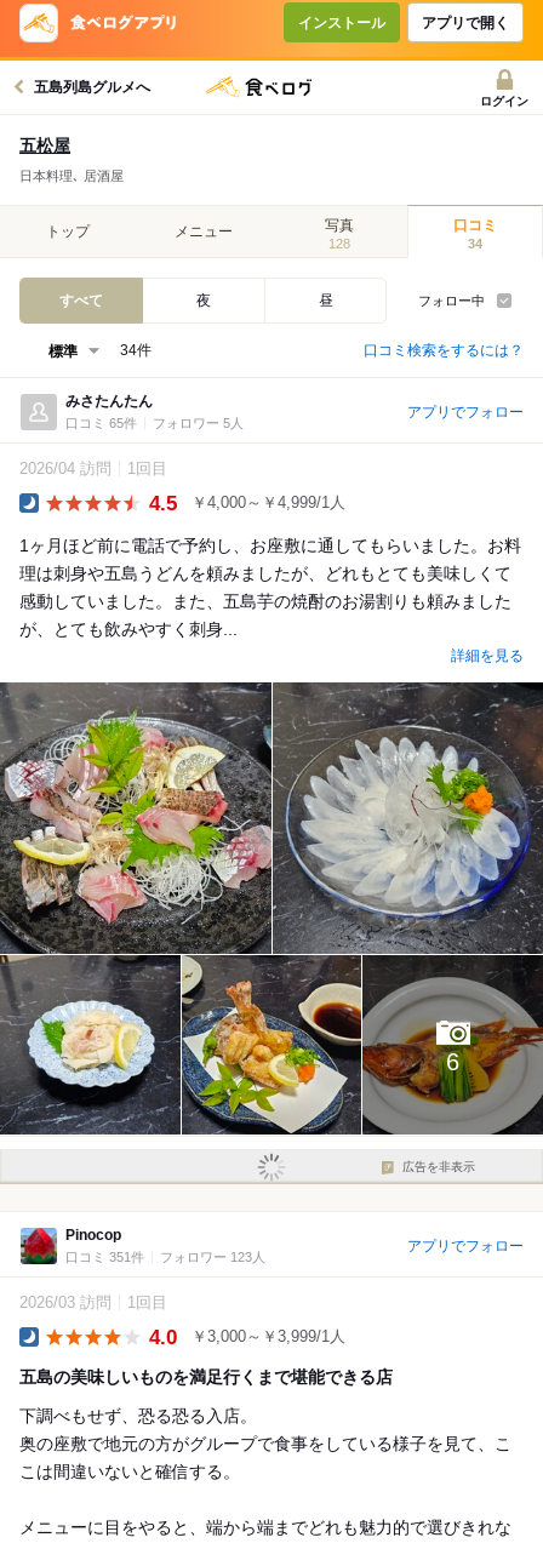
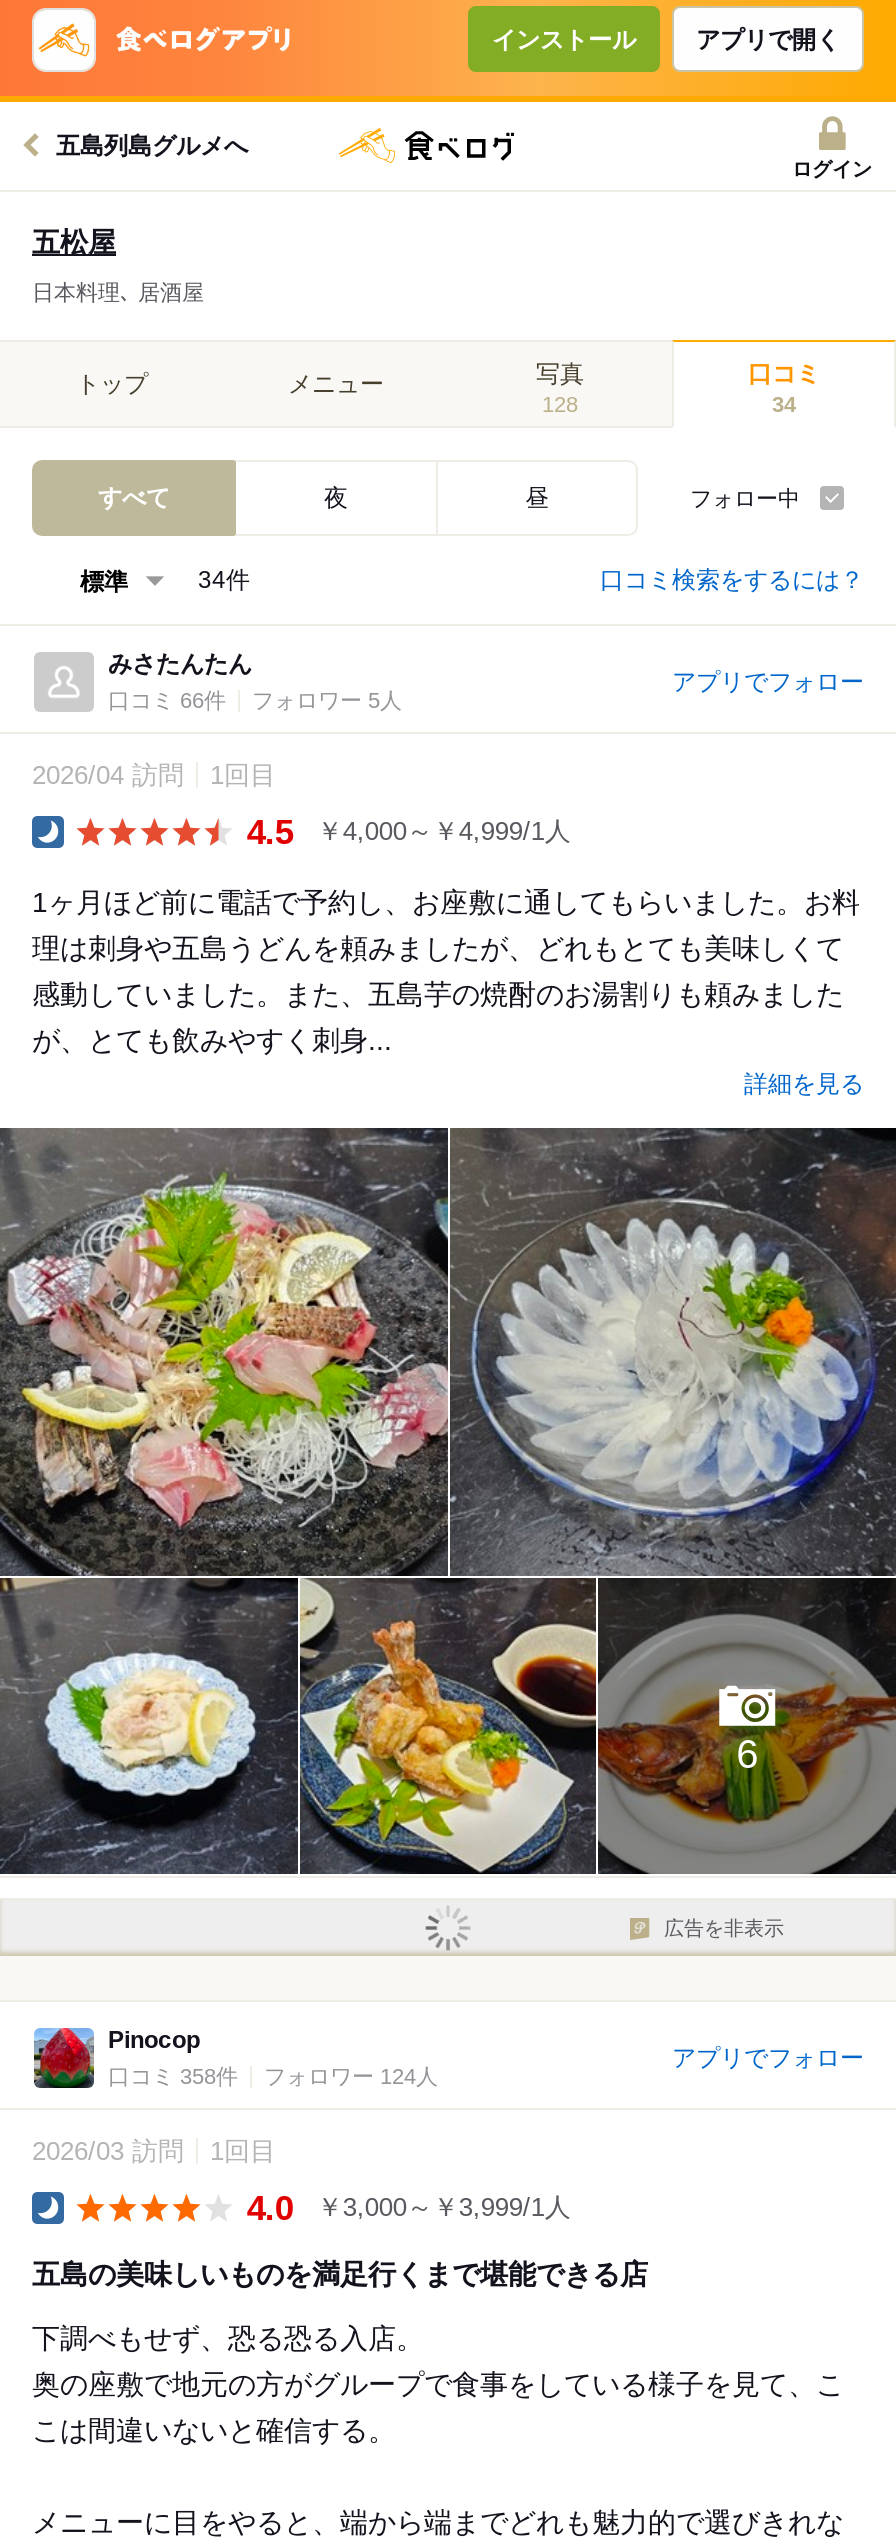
- 口コミ 65件 フォロワー 5人
+ 口コミ 66件 フォロワー 5人

- 口コミ 351件
+ 口コミ 358件

- フォロワー 123人
+ フォロワー 124人
